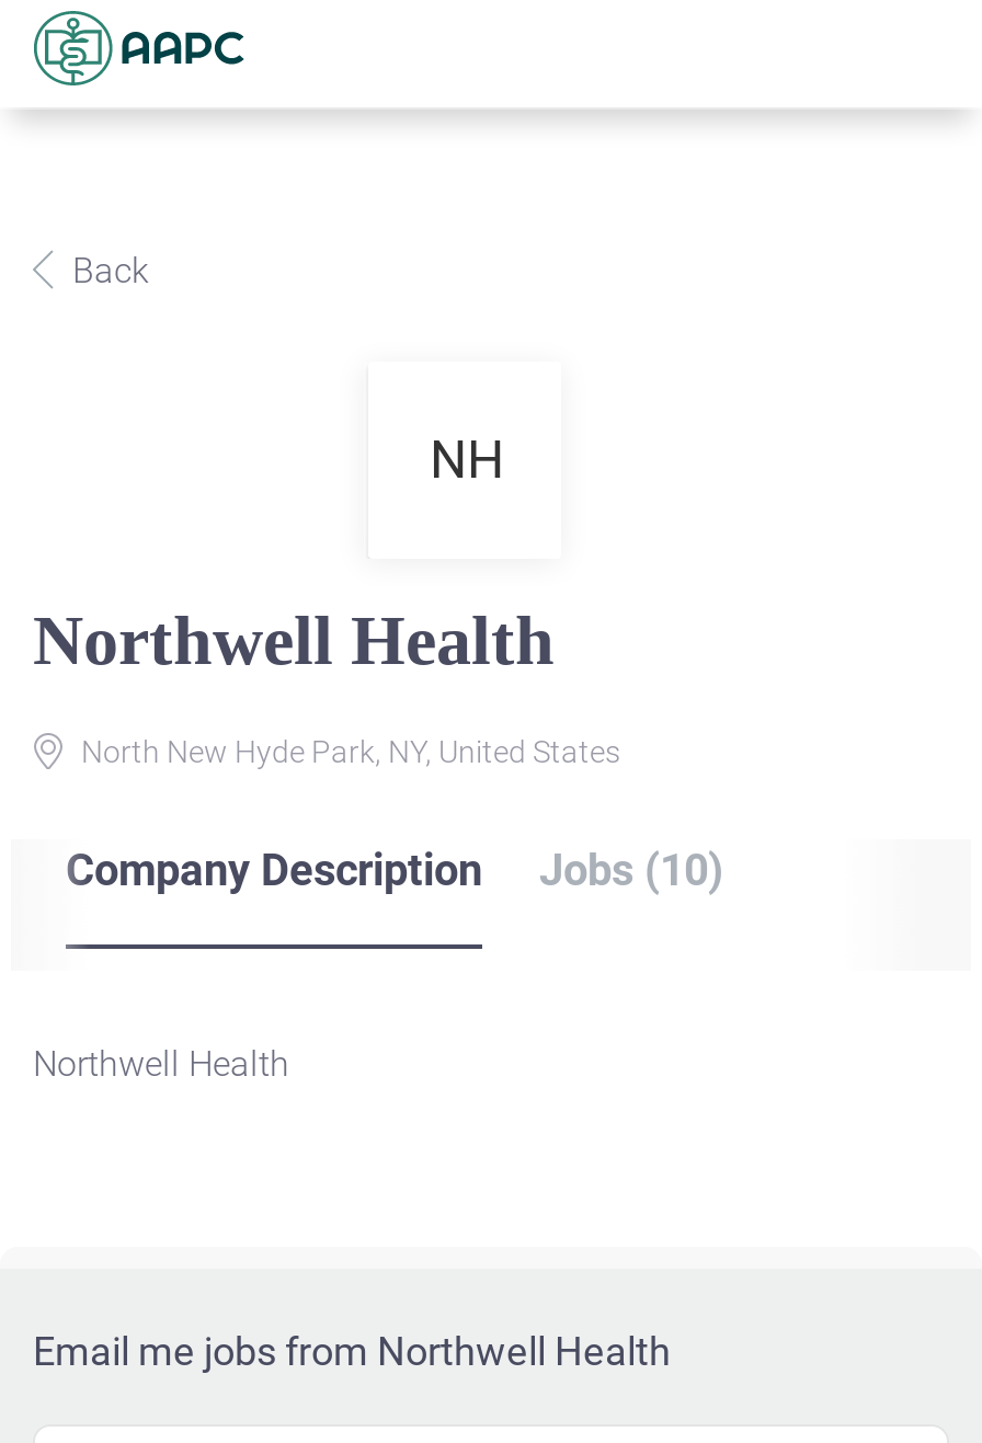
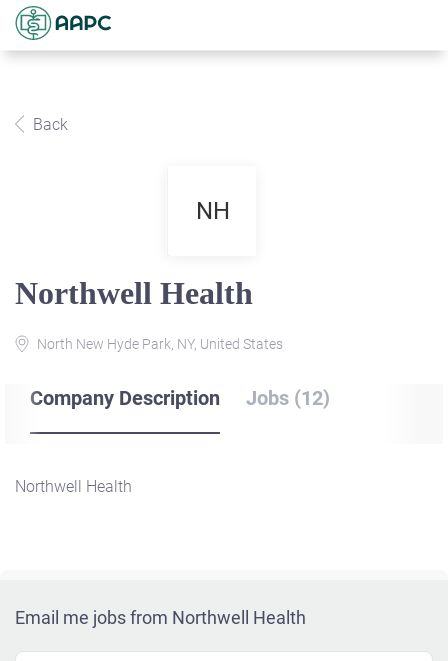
- Company Description Jobs (10)
+ Company Description Jobs (12)
